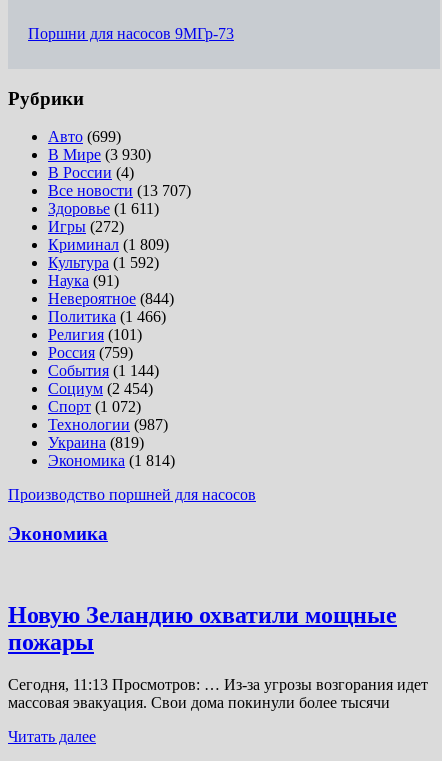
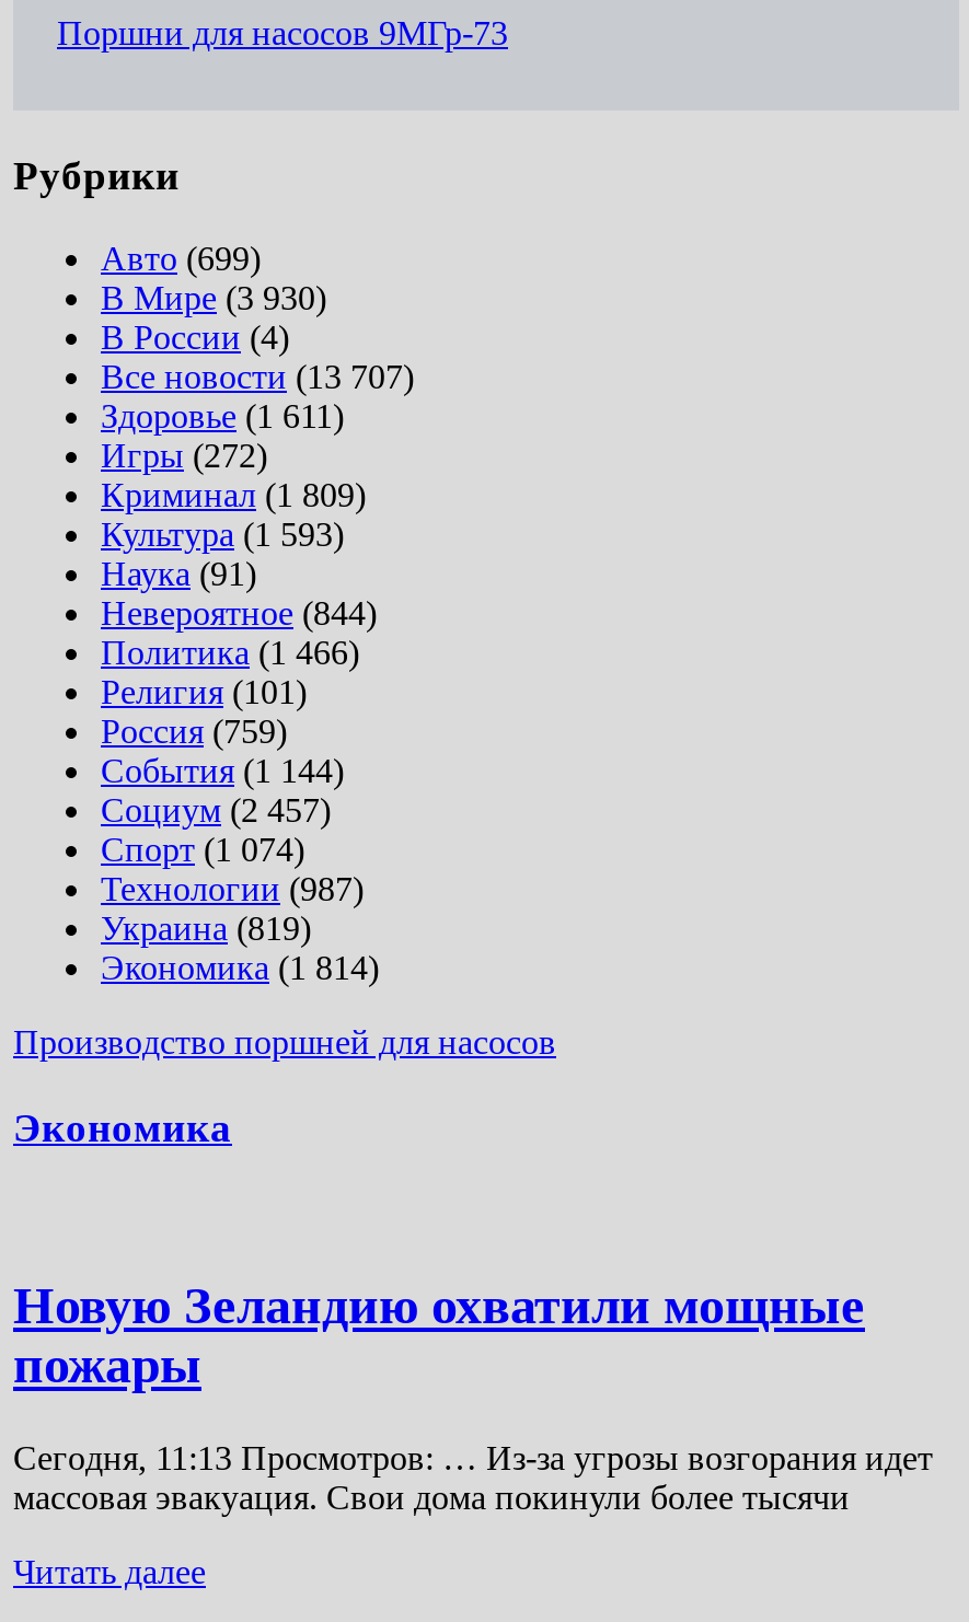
- Культура (1 592)
+ Культура (1 593)

- Социум (2 454)
+ Социум (2 457)

- Спорт (1 072)
+ Спорт (1 074)
